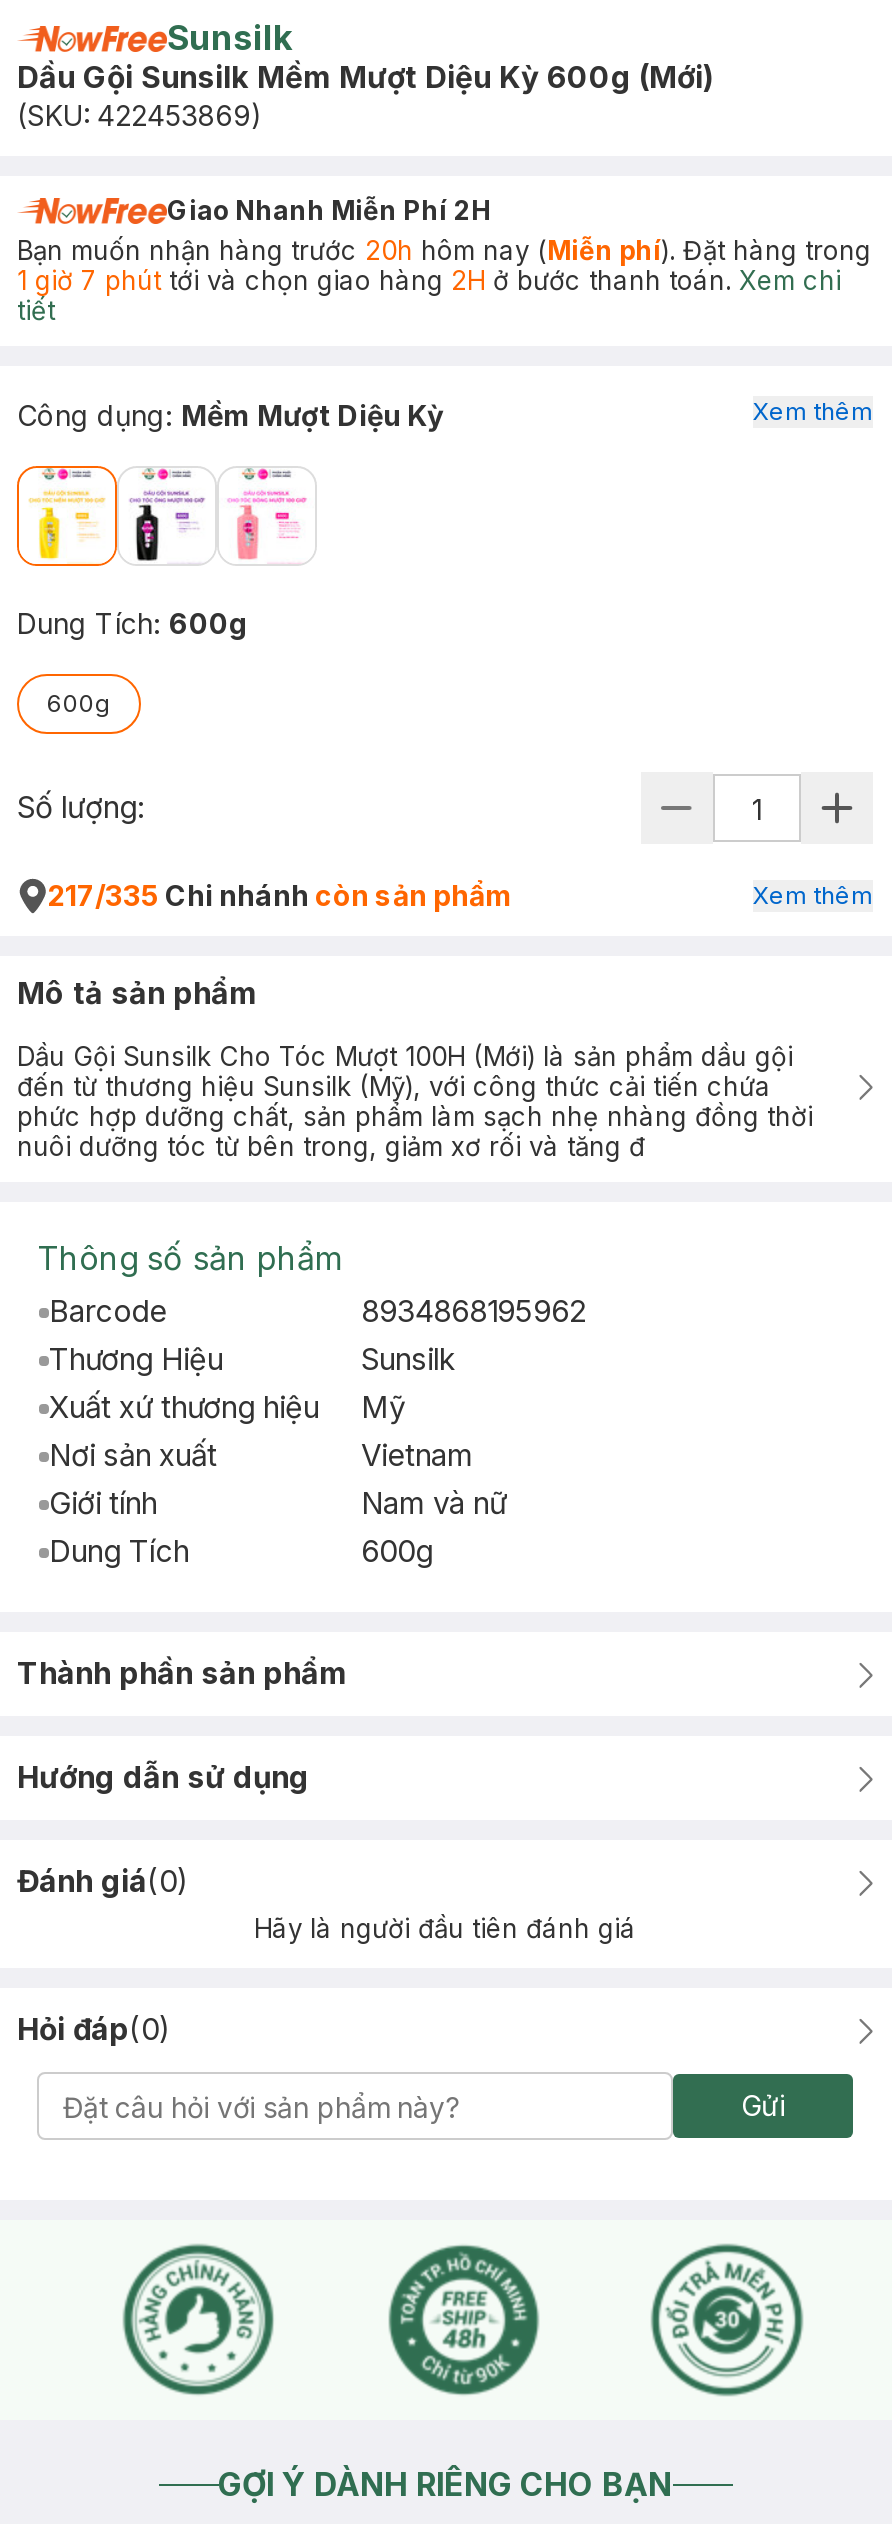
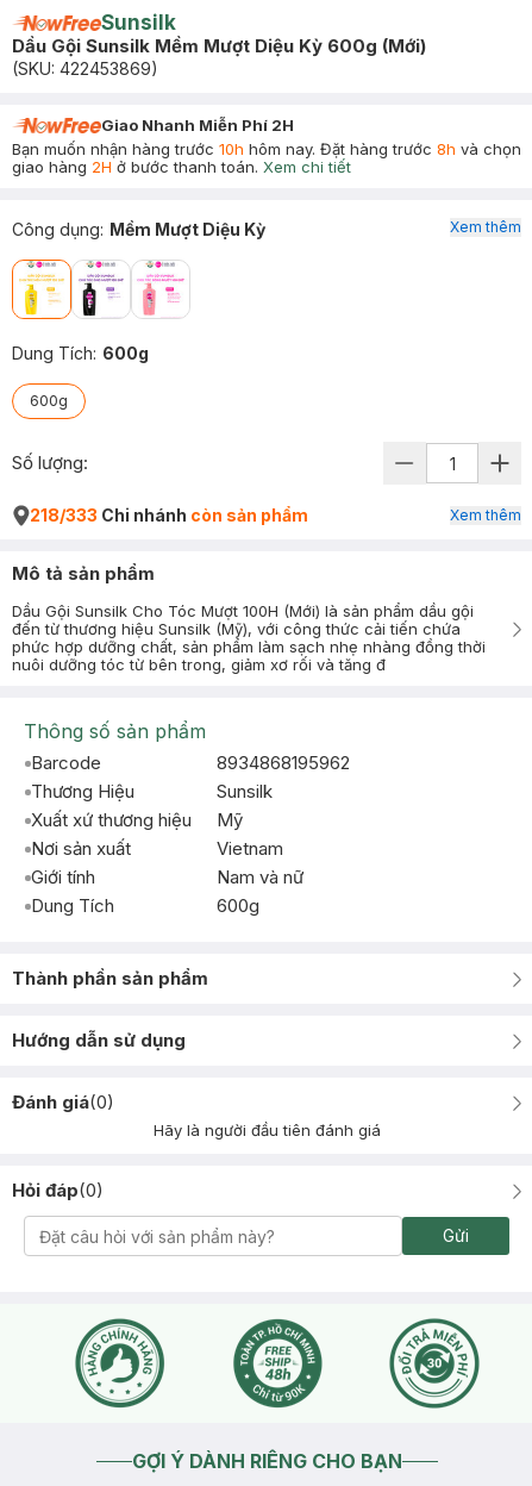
- Bạn muốn nhận hàng trước 20h hôm nay (Miễn phí). Đặt hàng trong
- 1 giờ 7 phút tới và chọn giao hàng 2H ở bước thanh toán. Xem chi
- tiết
+ Bạn muốn nhận hàng trước 10h hôm nay. Đặt hàng trước 8h và chọn
+ giao hàng 2H ở bước thanh toán. Xem chi tiết

- 217/335 Chi nhánh còn sản phẩm
+ 218/333 Chi nhánh còn sản phẩm
